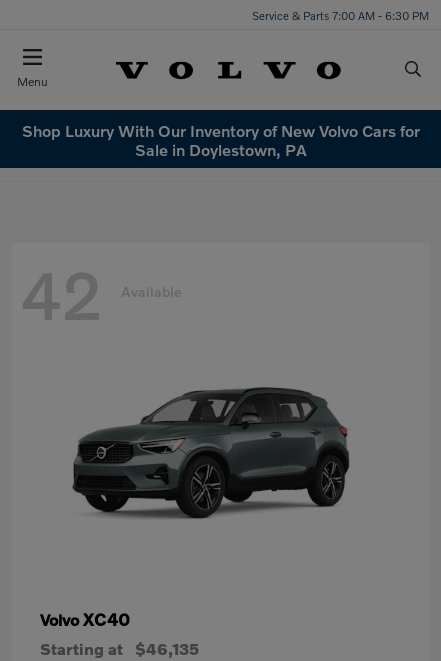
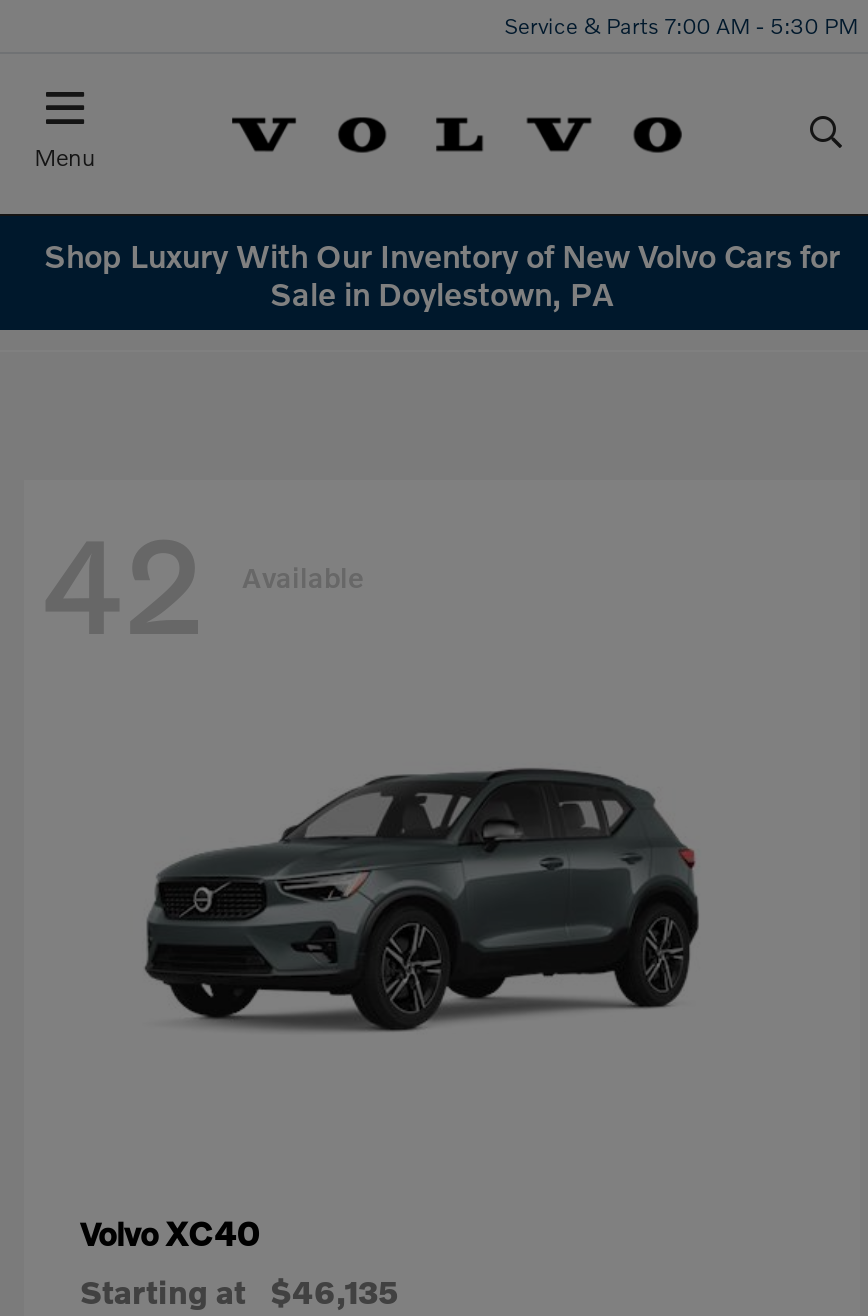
- Service & Parts 7:00 AM - 6:30 PM
+ Service & Parts 7:00 AM - 5:30 PM
